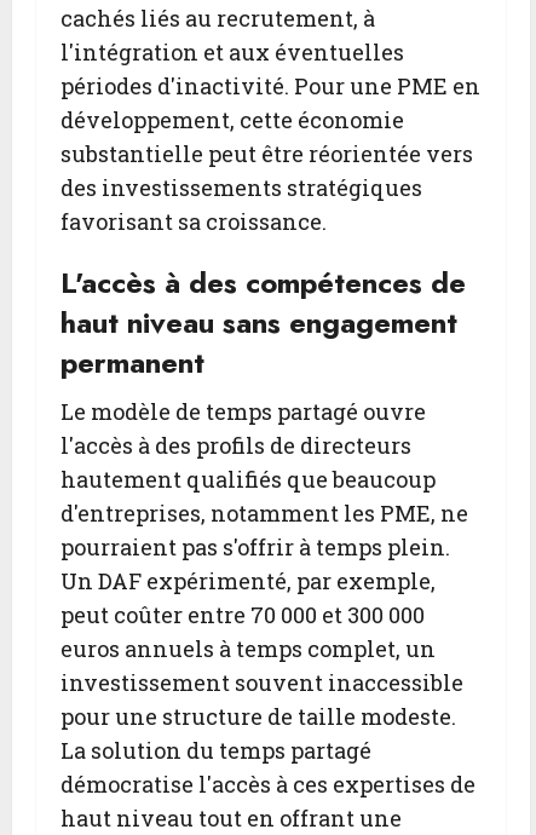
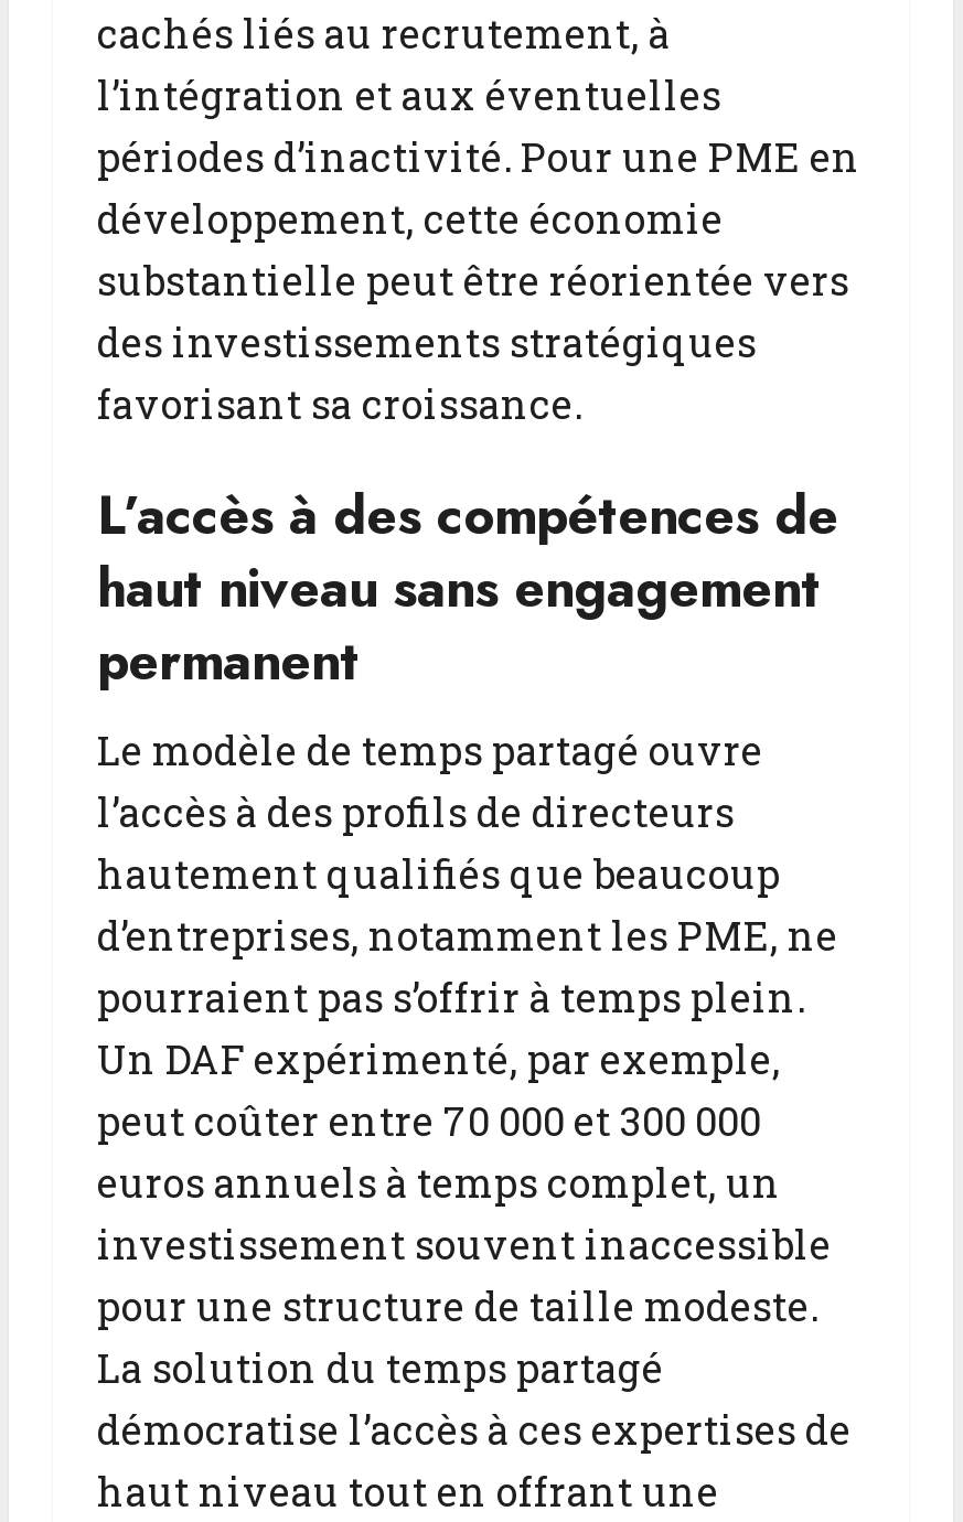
- l'intégration et aux éventuelles
+ l’intégration et aux éventuelles

- périodes d'inactivité. Pour une PME en
+ périodes d’inactivité. Pour une PME en

- L'accès à des compétences de
+ L’accès à des compétences de

- l'accès à des profils de directeurs
+ l’accès à des profils de directeurs

- d'entreprises, notamment les PME, ne
+ d’entreprises, notamment les PME, ne

- pourraient pas s'offrir à temps plein.
+ pourraient pas s’offrir à temps plein.

- démocratise l'accès à ces expertises de
+ démocratise l’accès à ces expertises de
